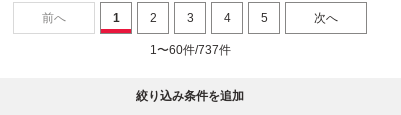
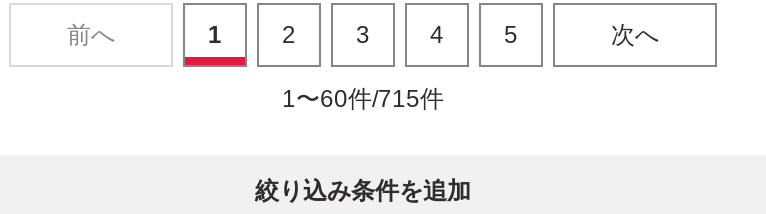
- 1〜60件/737件
+ 1〜60件/715件
